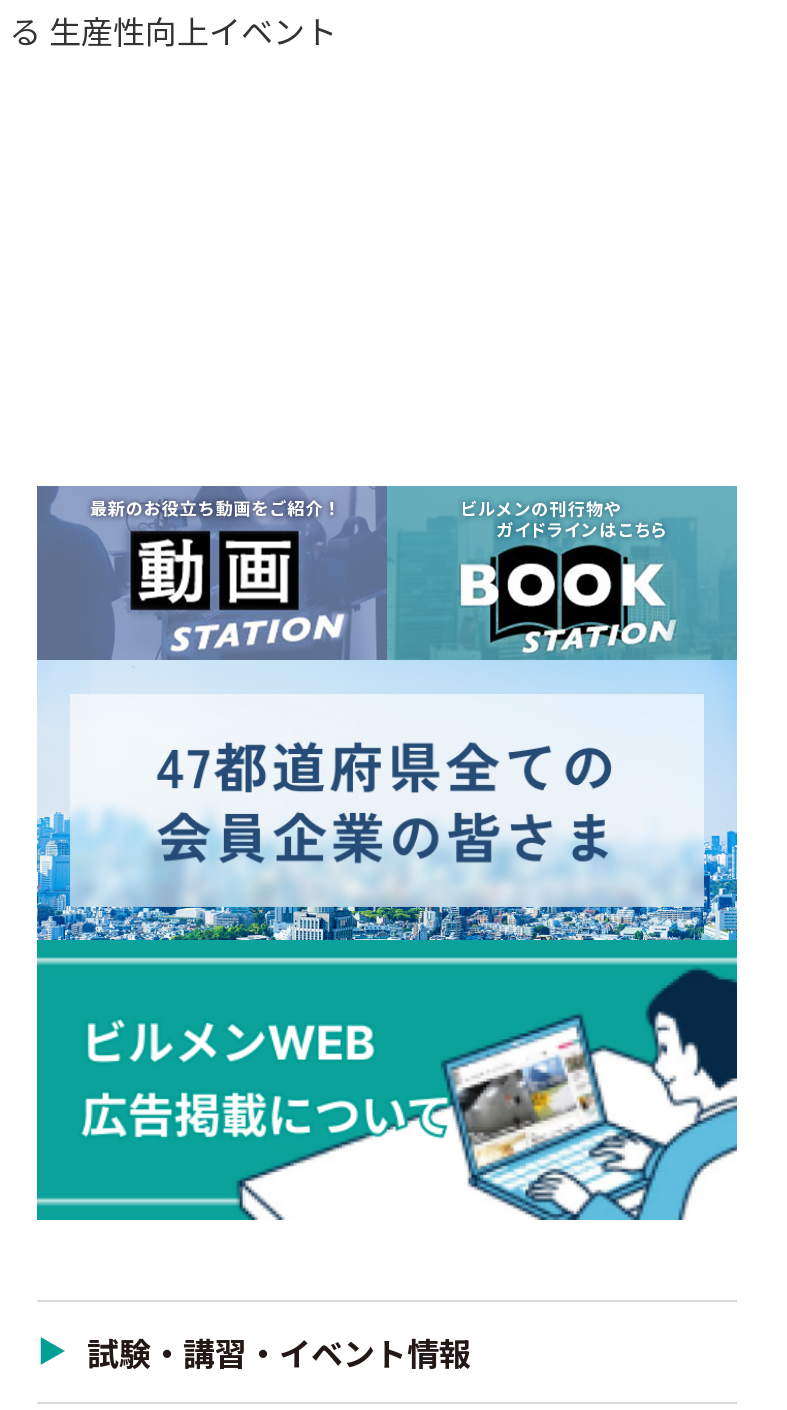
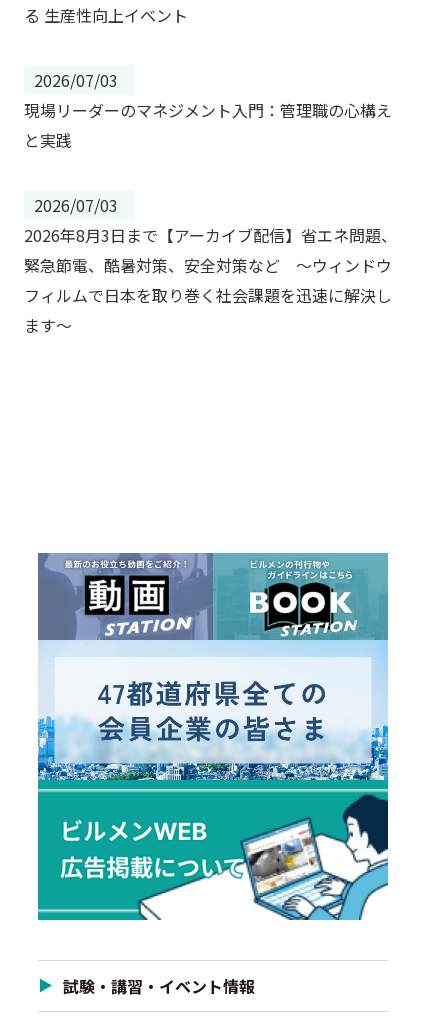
+ 2026/07/03
+ 現場リーダーのマネジメント入門：管理職の心構え
+ と実践
+ 2026/07/03
+ 2026年8月3日まで【アーカイブ配信】省エネ問題、
+ 緊急節電、酷暑対策、安全対策など ～ウィンドウ
+ フィルムで日本を取り巻く社会課題を迅速に解決し
+ ます～
